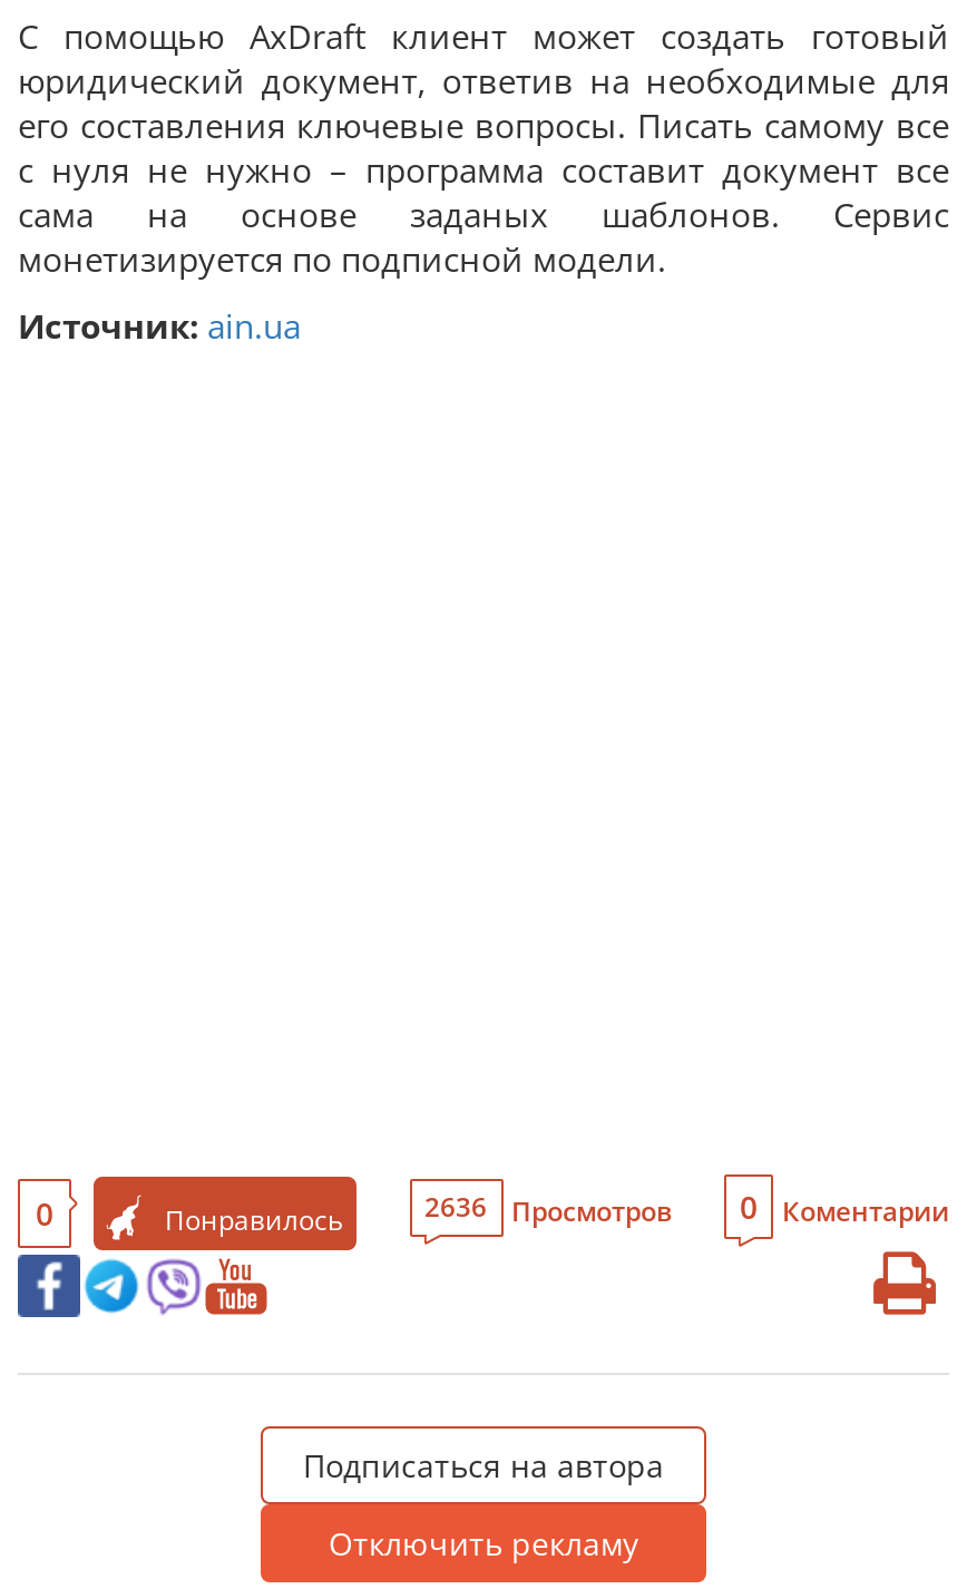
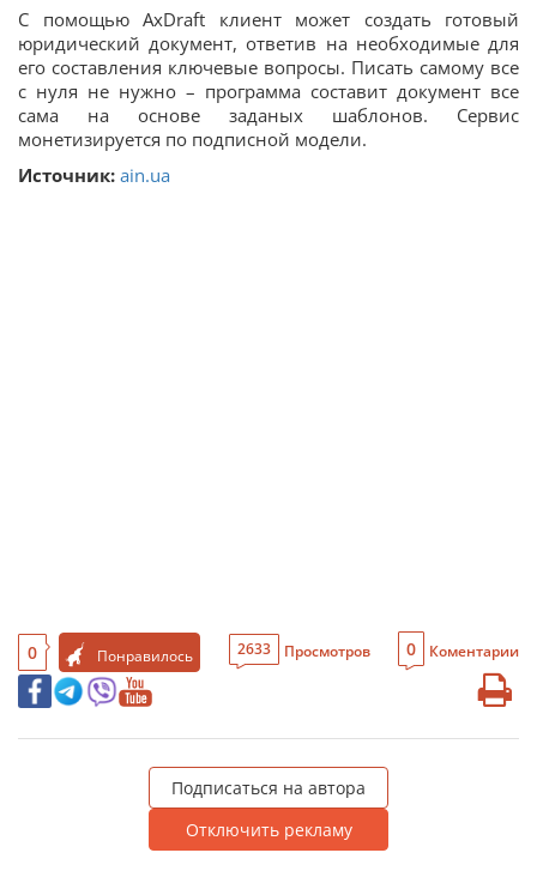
- 2636 Просмотров 0 Коментарии
+ 2633 Просмотров 0 Коментарии
